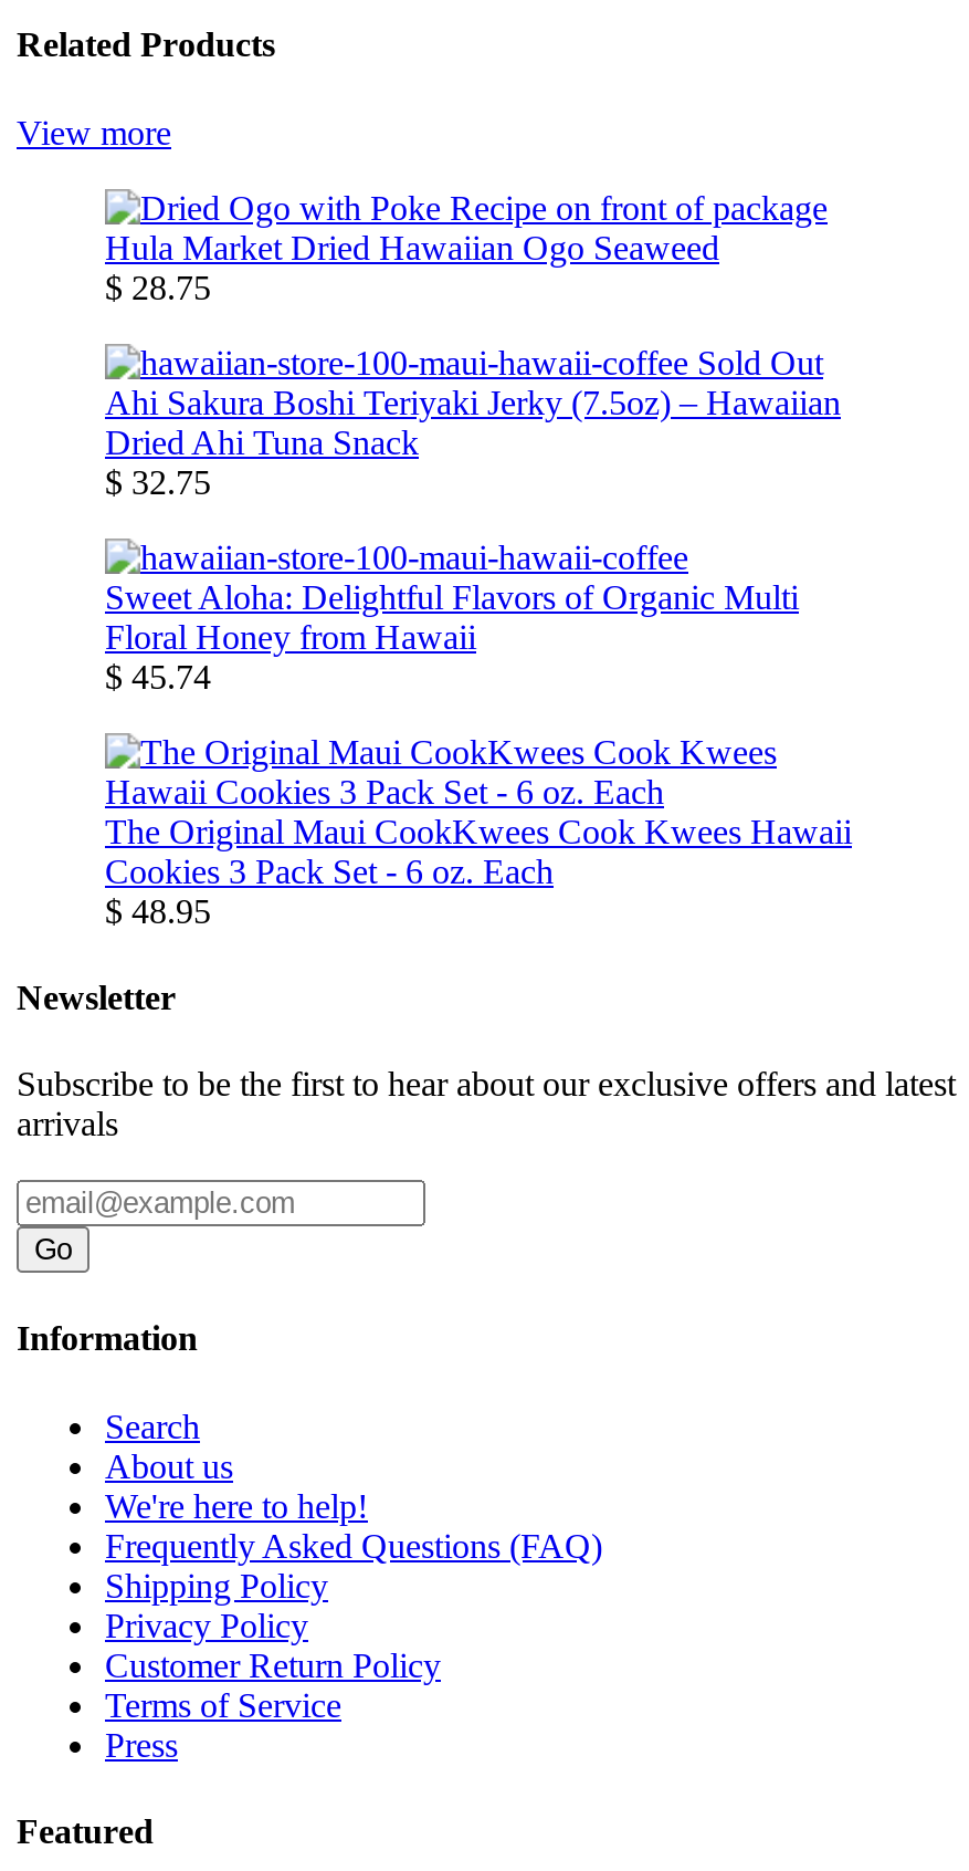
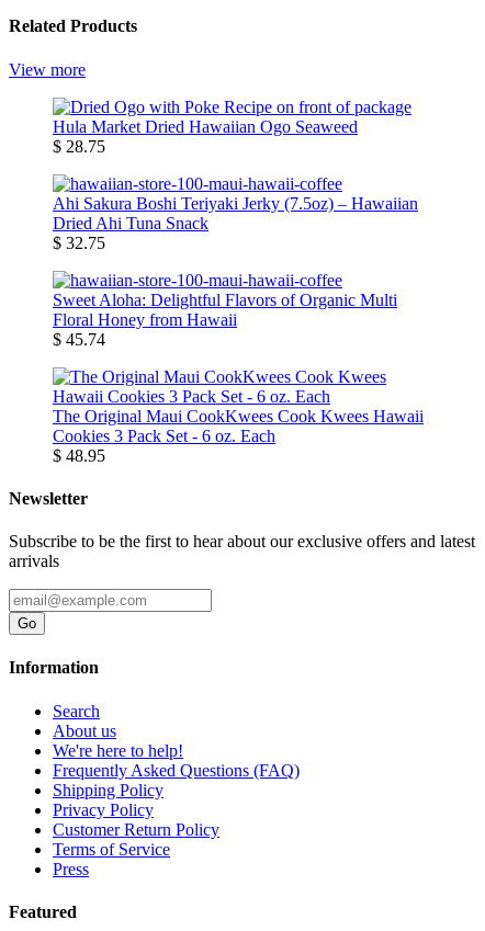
- Sold Out
